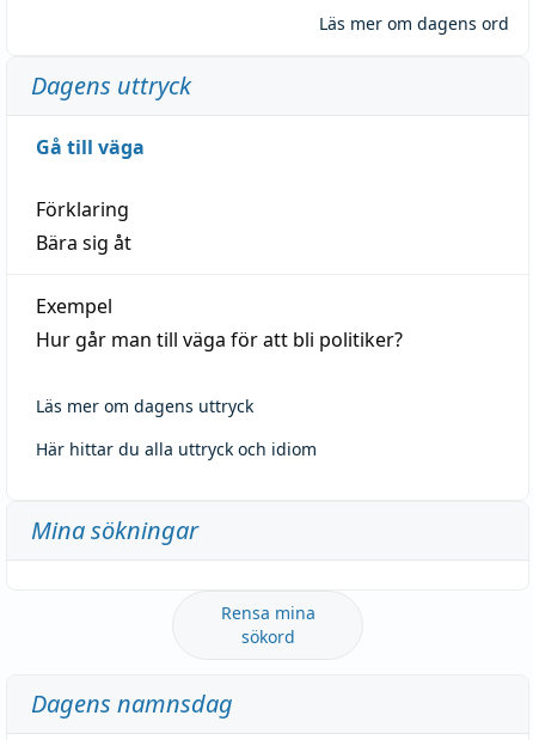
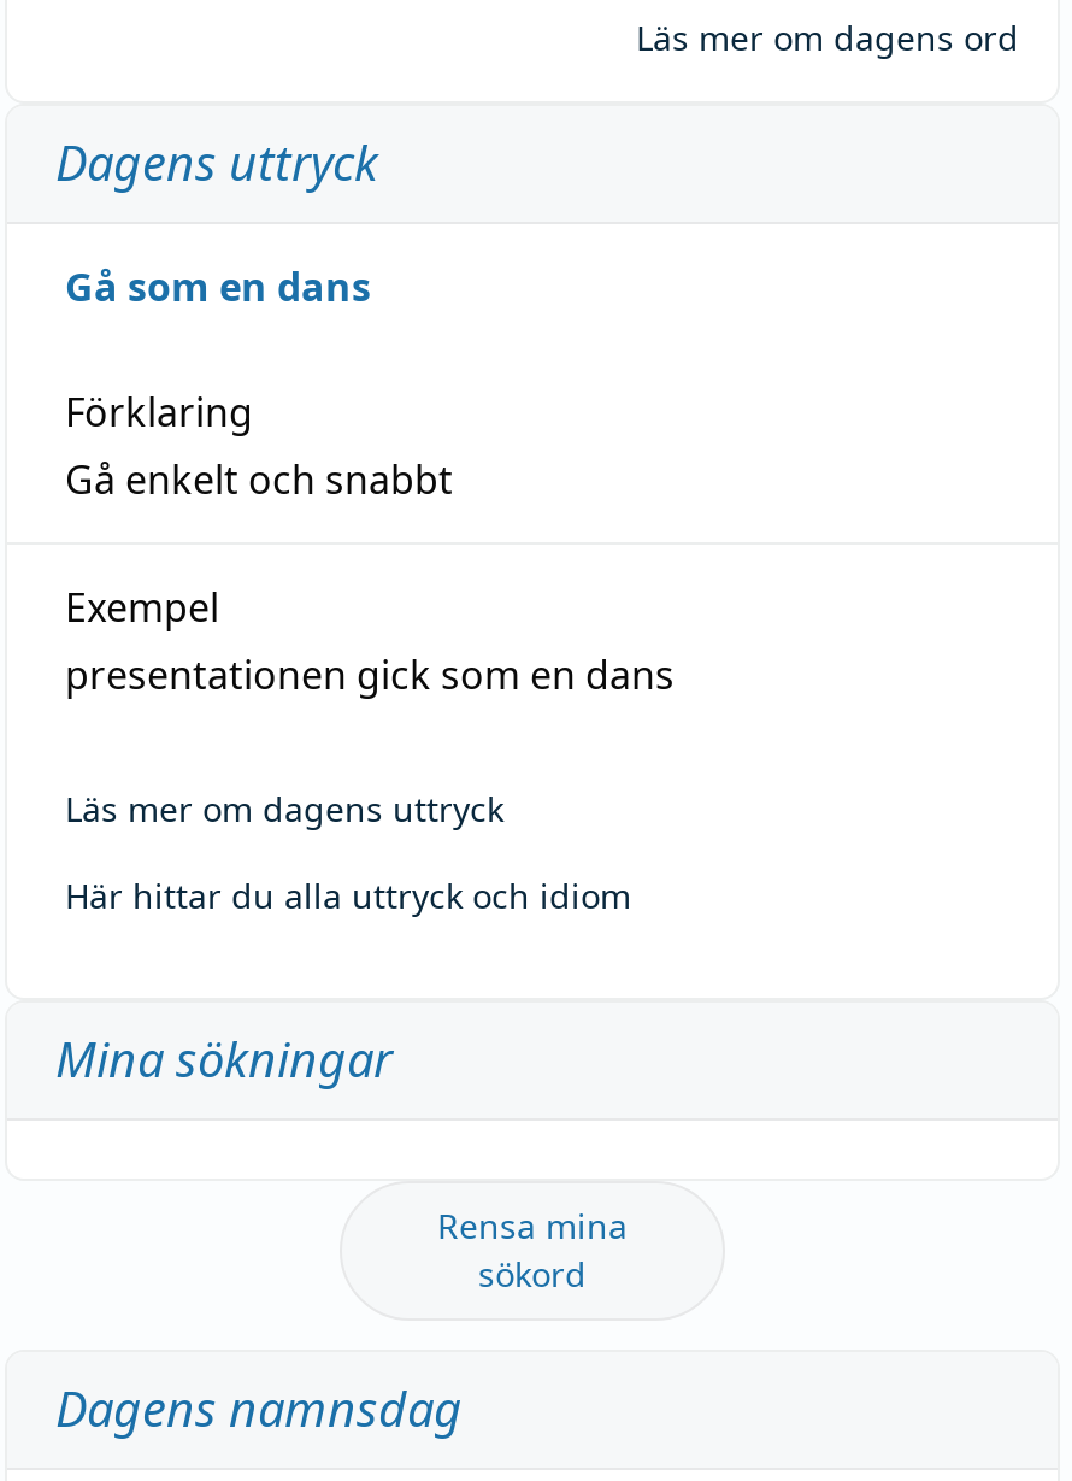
- Gå till väga
+ Gå som en dans

- Bära sig åt
+ Gå enkelt och snabbt

- Hur går man till väga för att bli politiker?
+ presentationen gick som en dans
